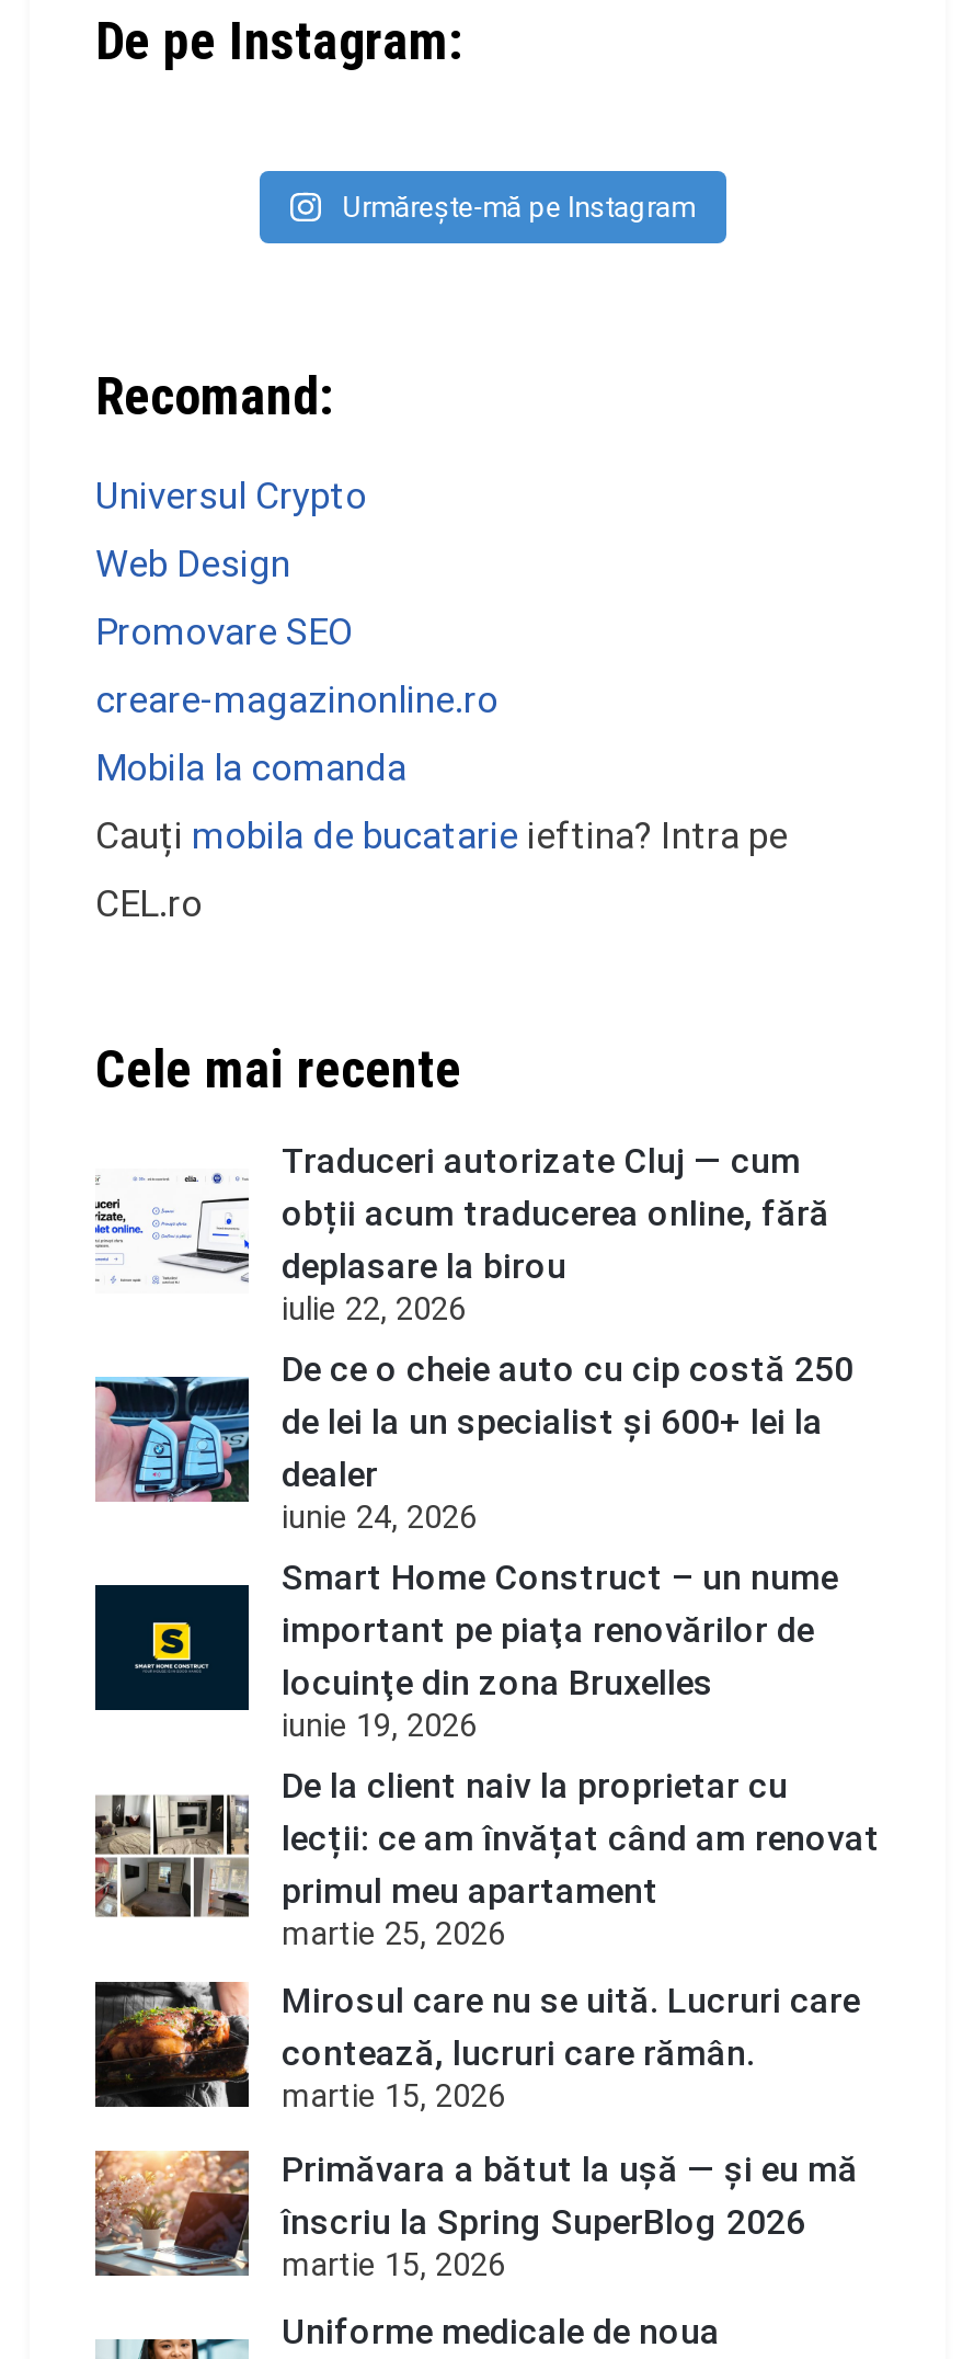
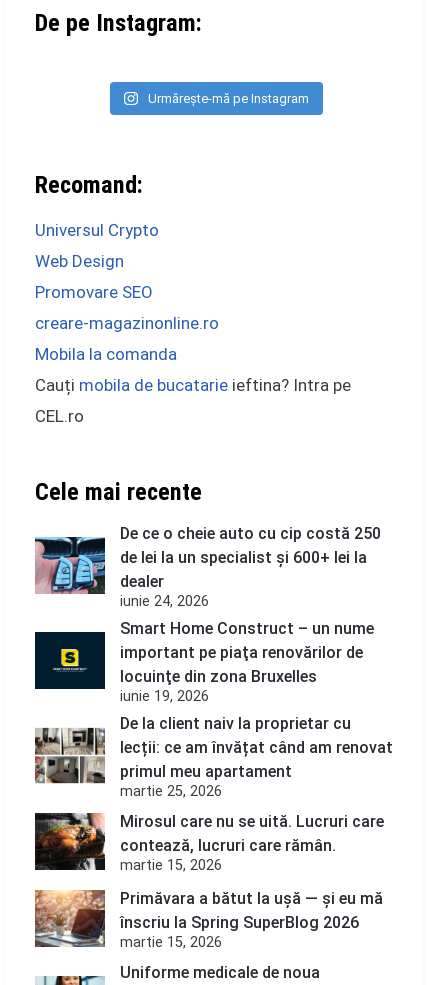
- [image]
- Traduceri autorizate Cluj — cum
- obții acum traducerea online, fără
- deplasare la birou
- iulie 22, 2026
